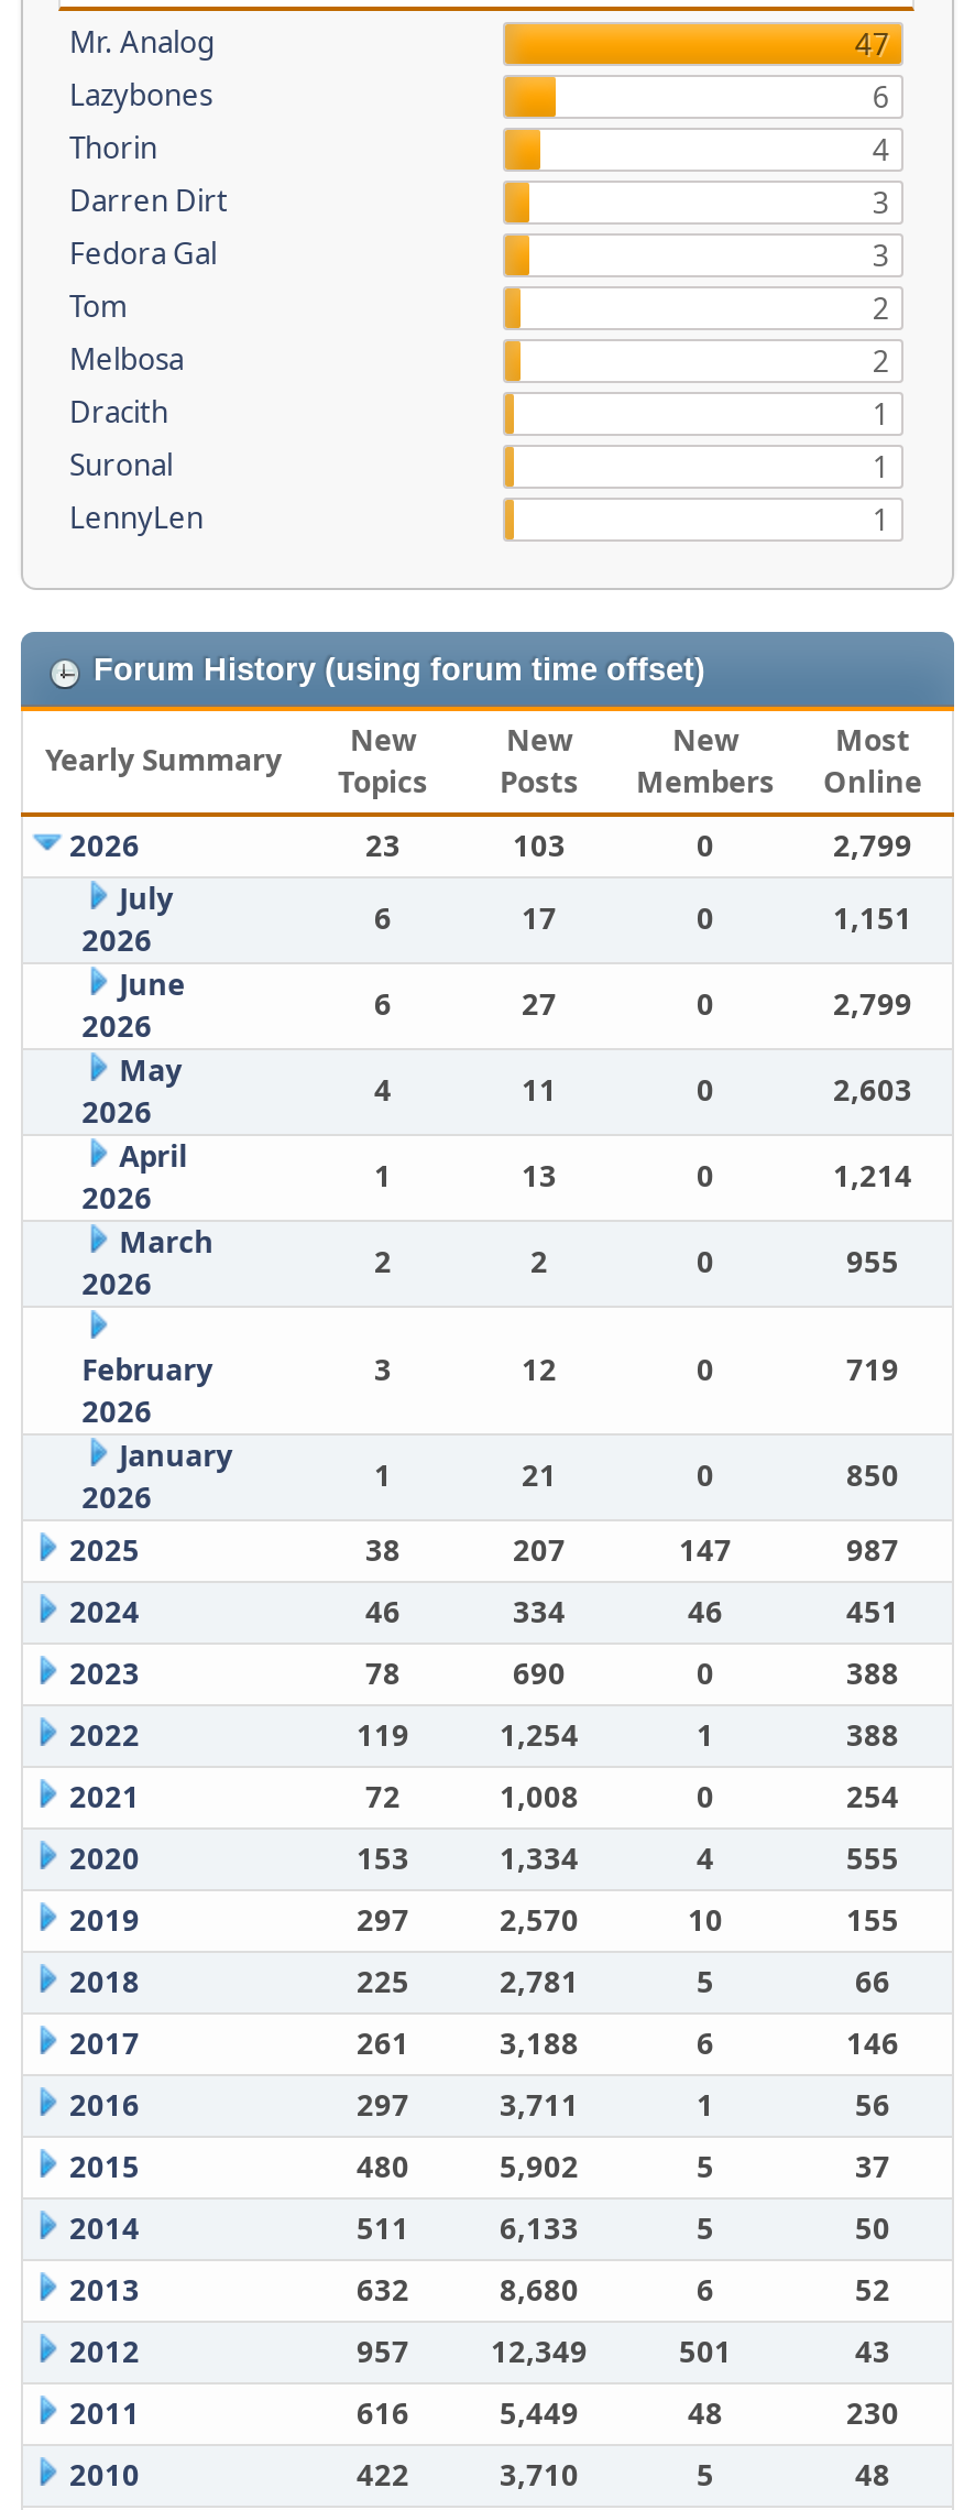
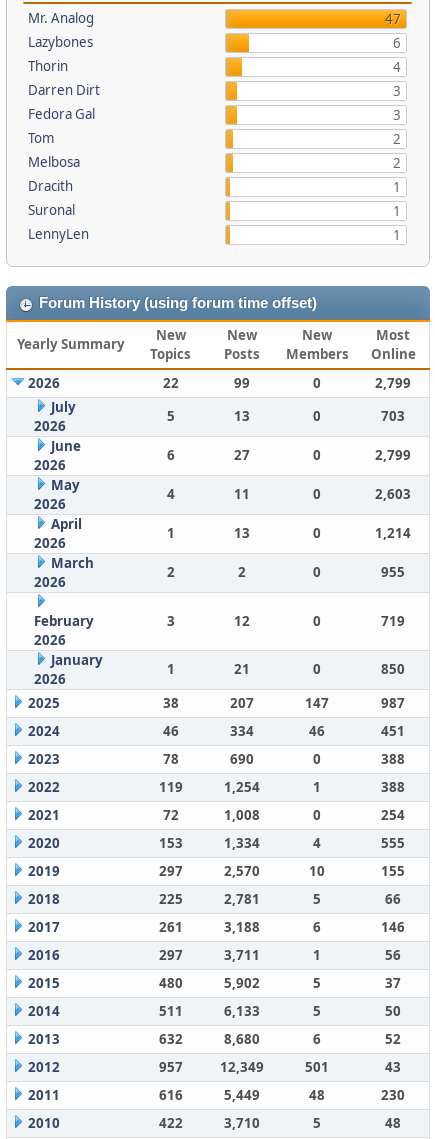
- 23
+ 22

- 103
+ 99

- 6
+ 5

- 17
+ 13

- 1,151
+ 703
